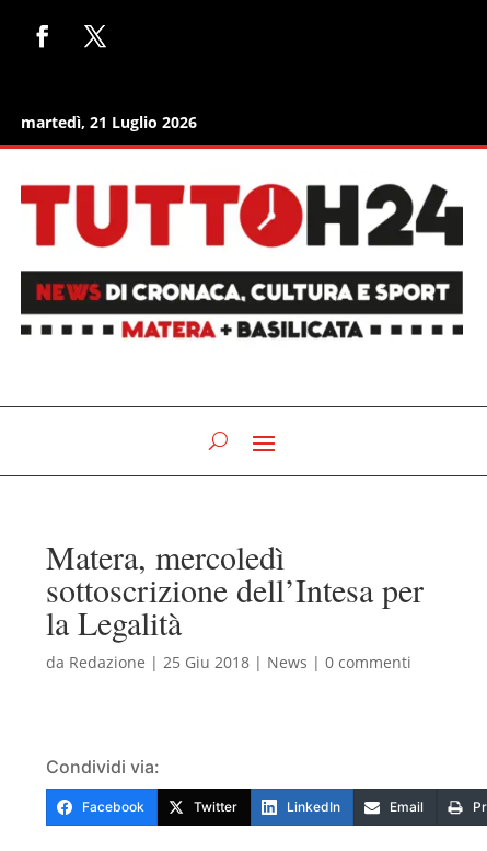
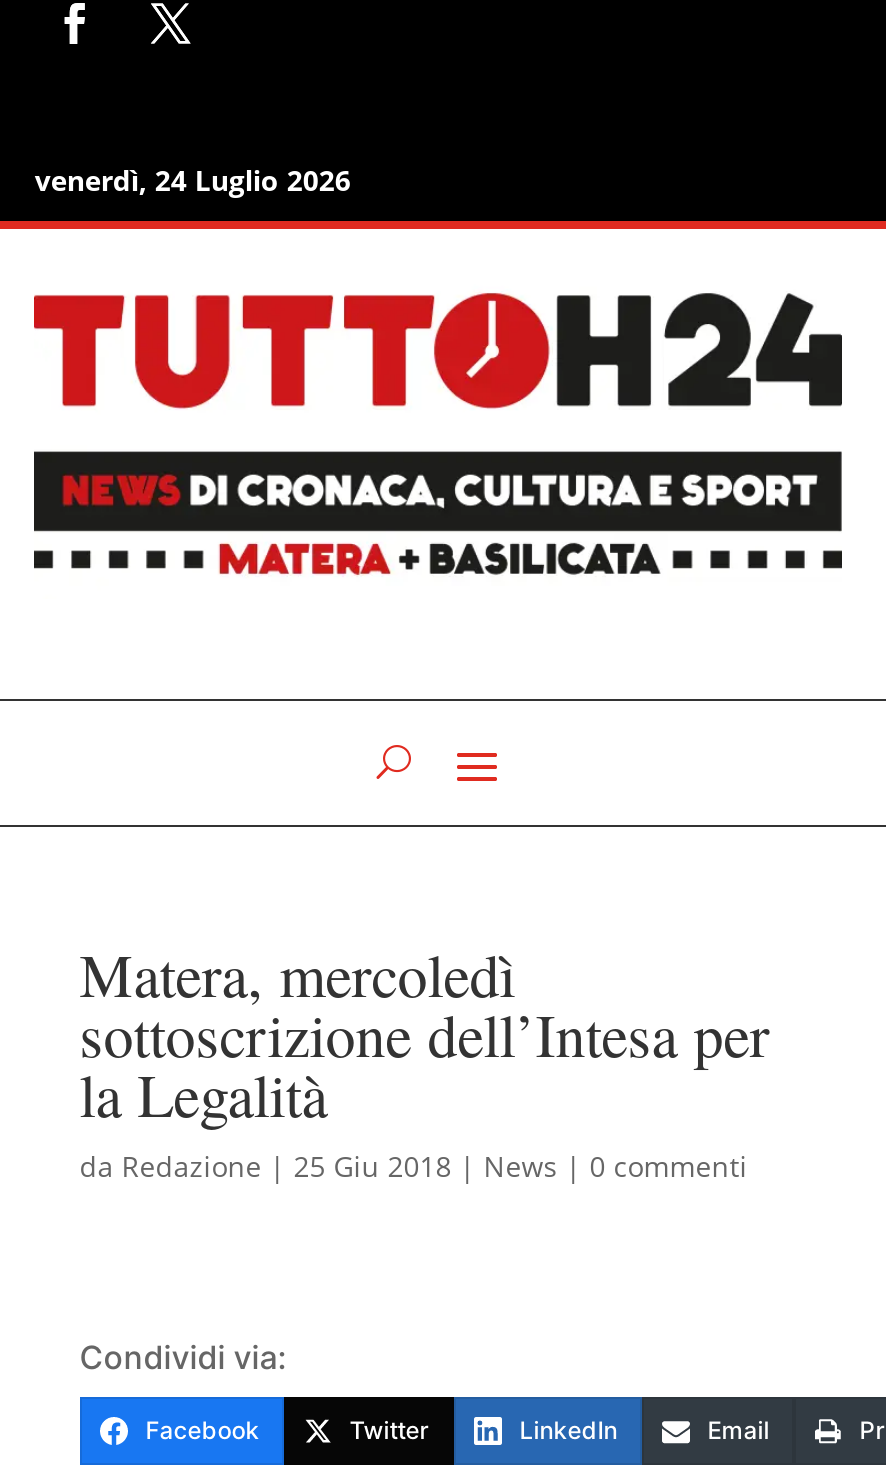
- martedì, 21 Luglio 2026
+ venerdì, 24 Luglio 2026
